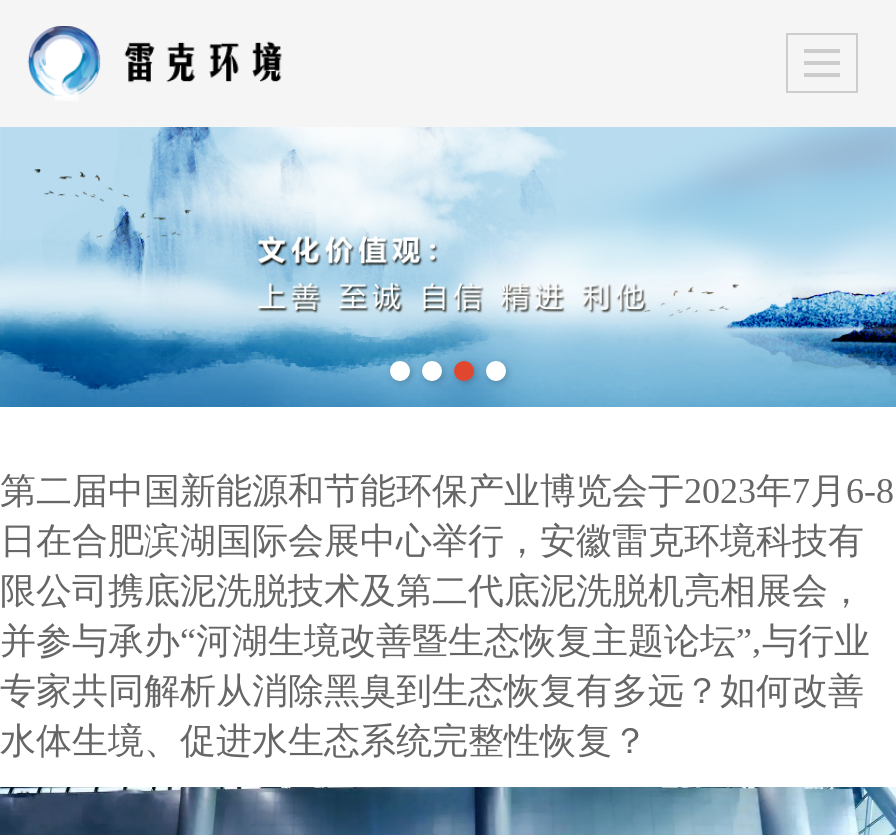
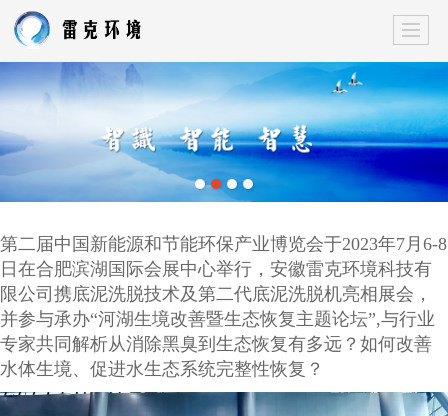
- [image]
+ [image]
